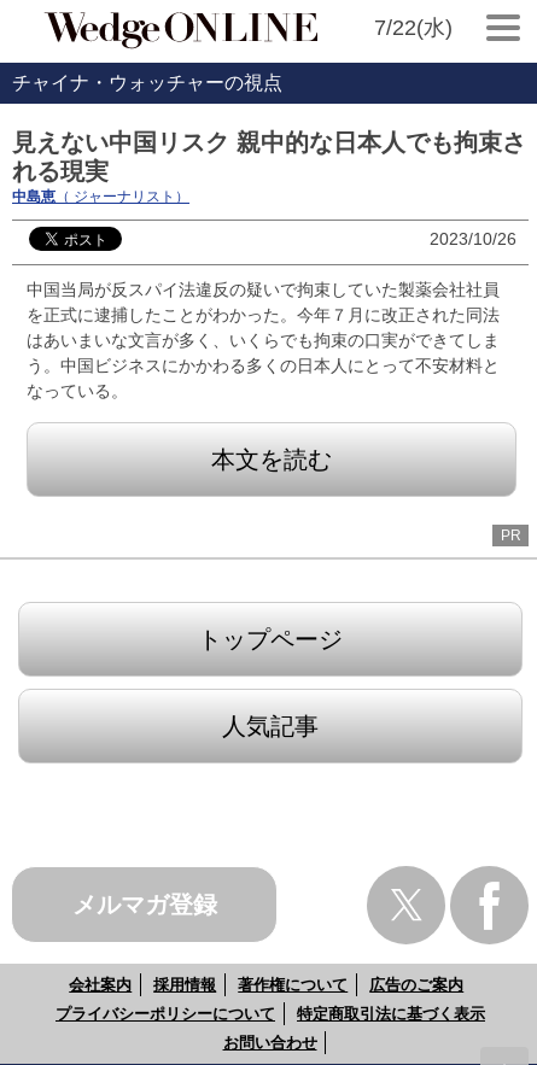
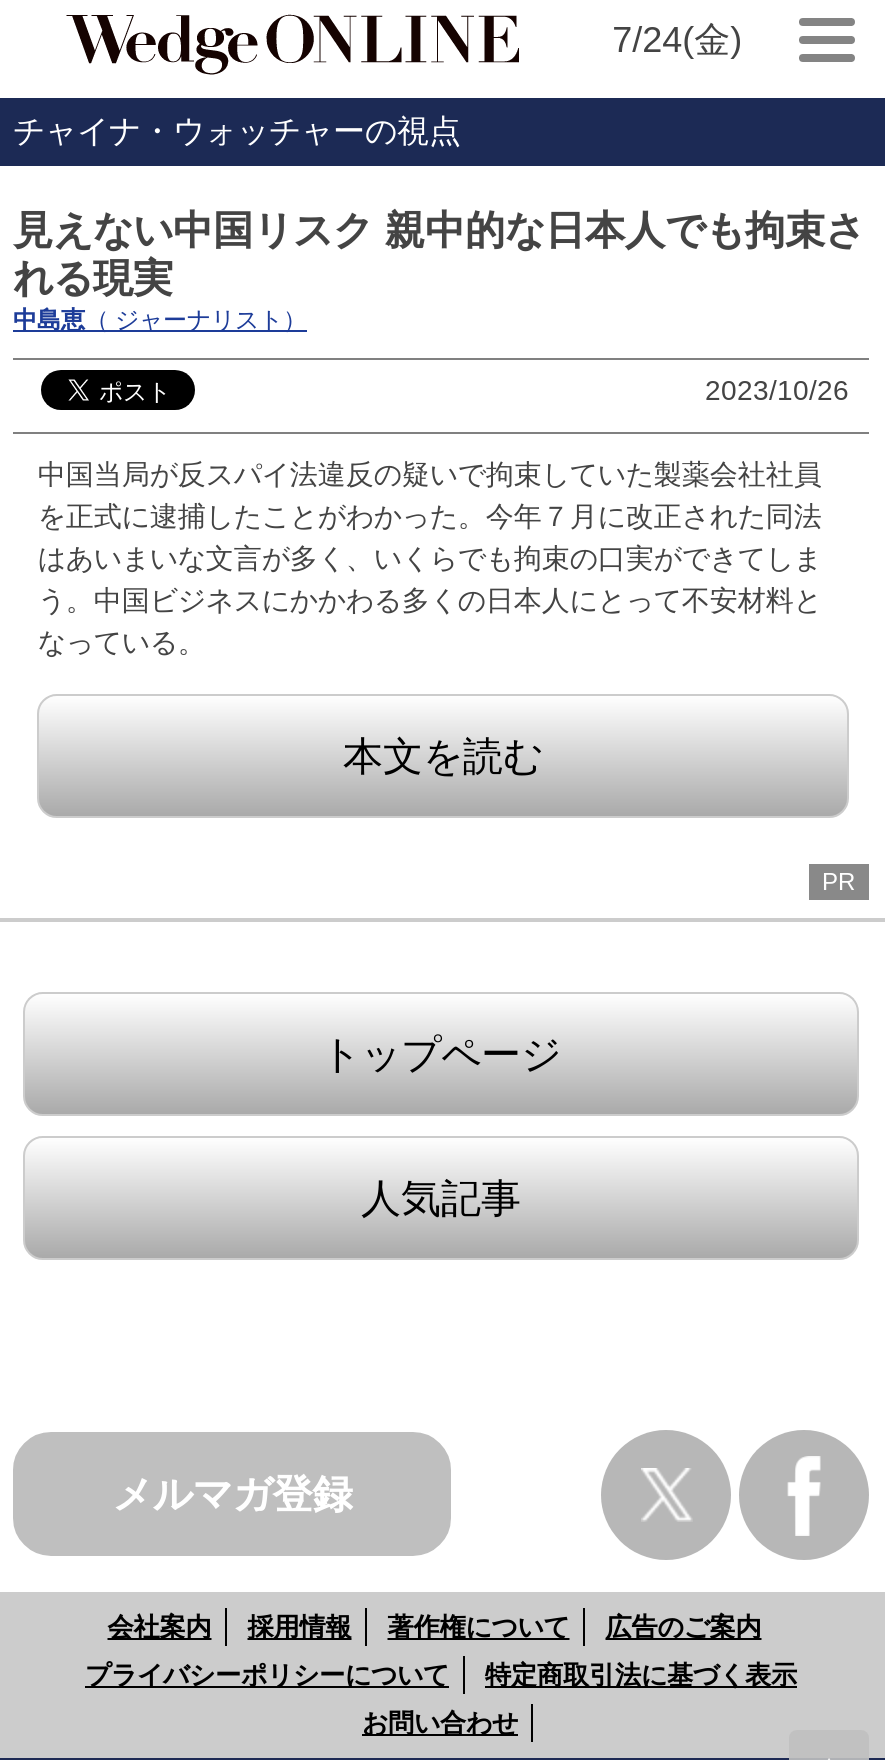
- 7/22(水)
+ 7/24(金)
